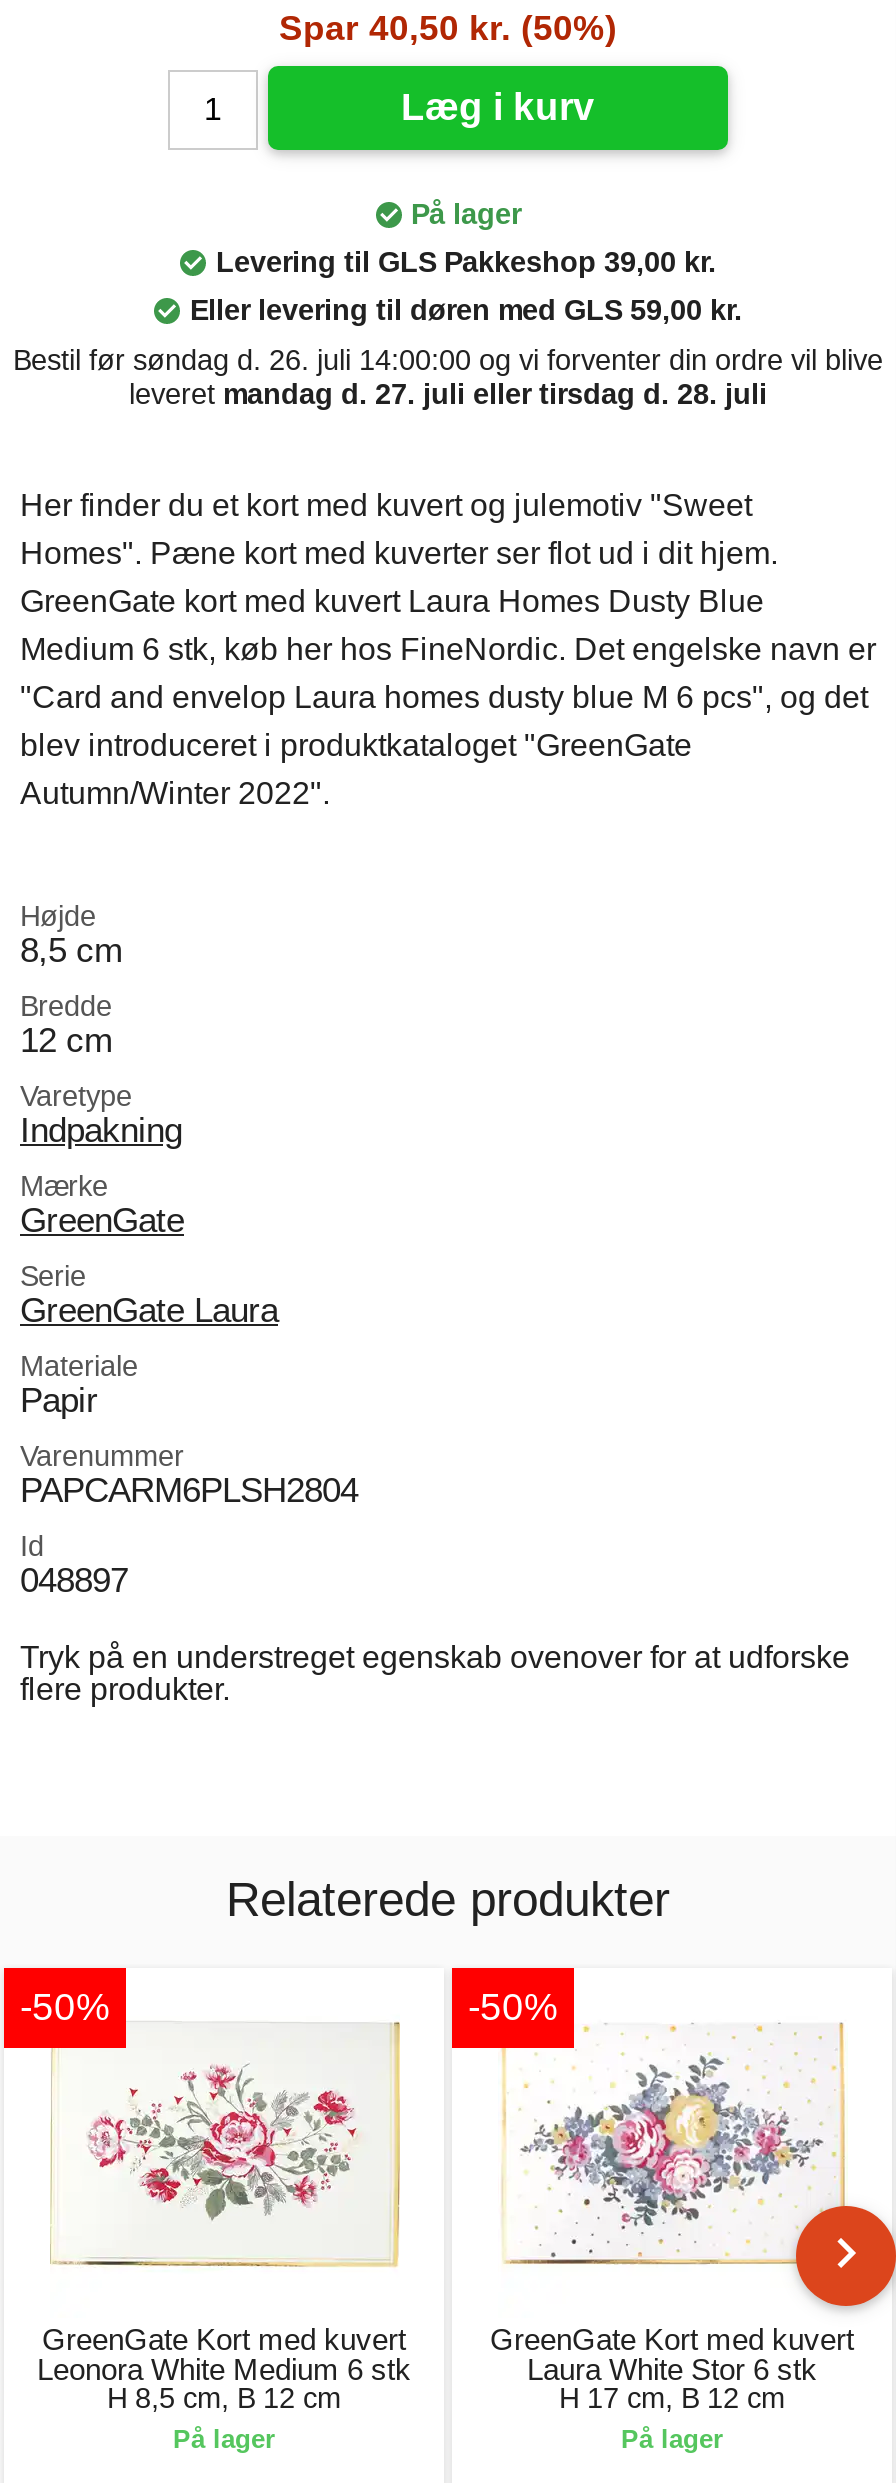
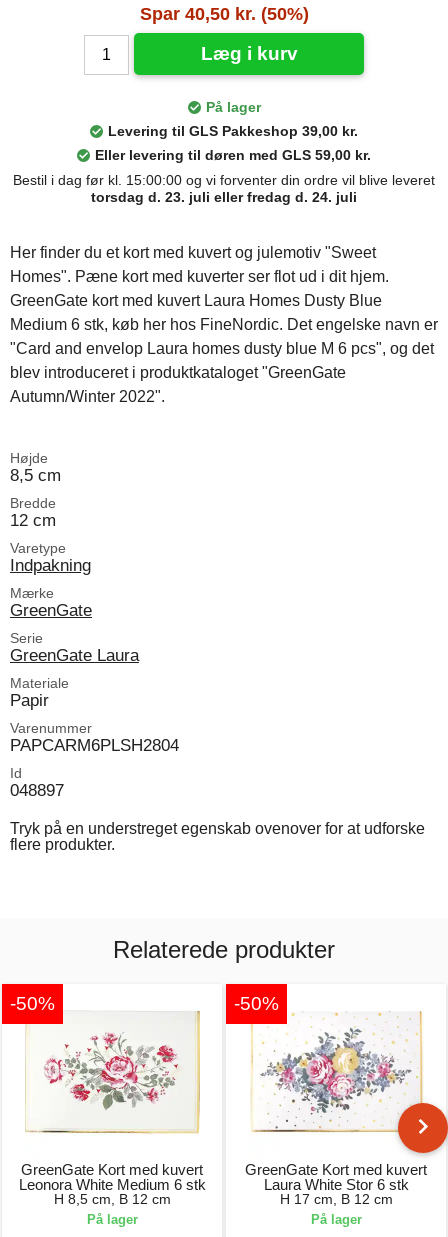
- Bestil før søndag d. 26. juli 14:00:00 og vi forventer din ordre vil blive
- leveret mandag d. 27. juli eller tirsdag d. 28. juli
+ Bestil i dag før kl. 15:00:00 og vi forventer din ordre vil blive leveret
+ torsdag d. 23. juli eller fredag d. 24. juli
